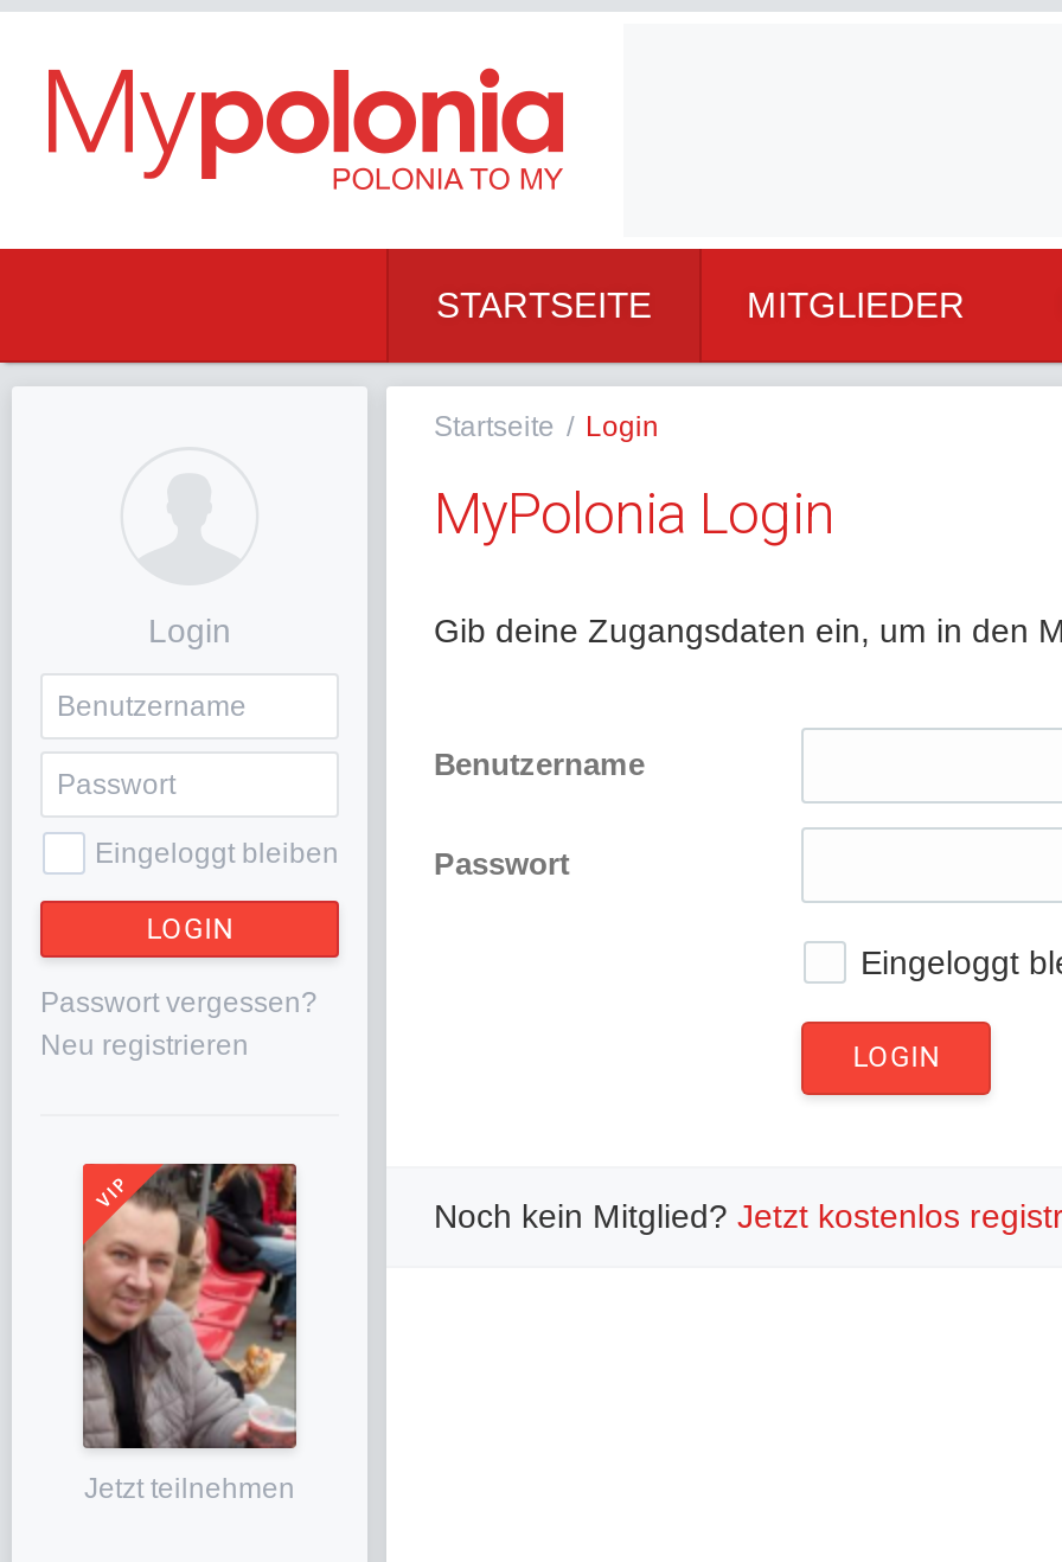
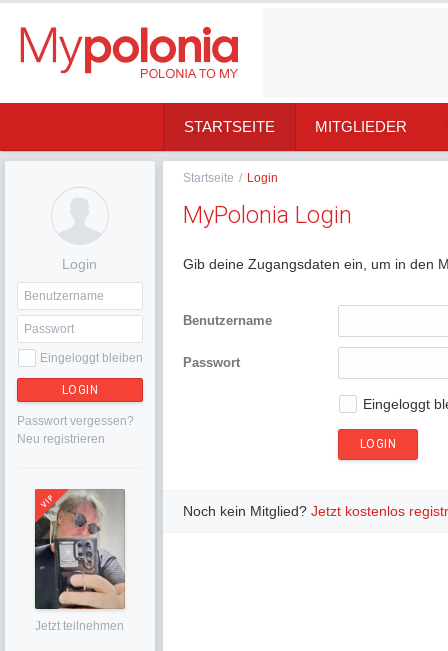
- [image]
+ [image]
